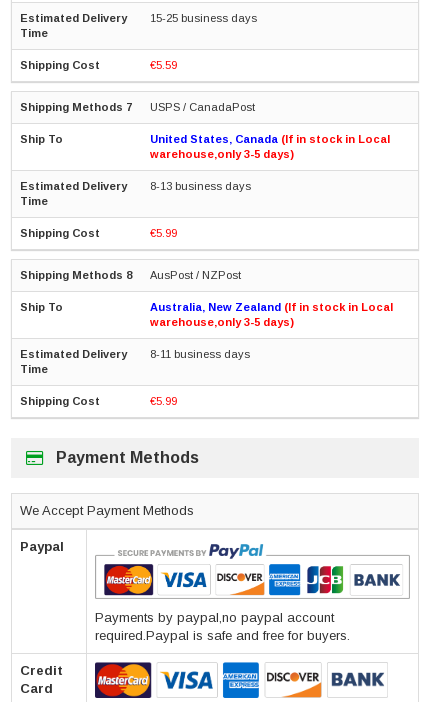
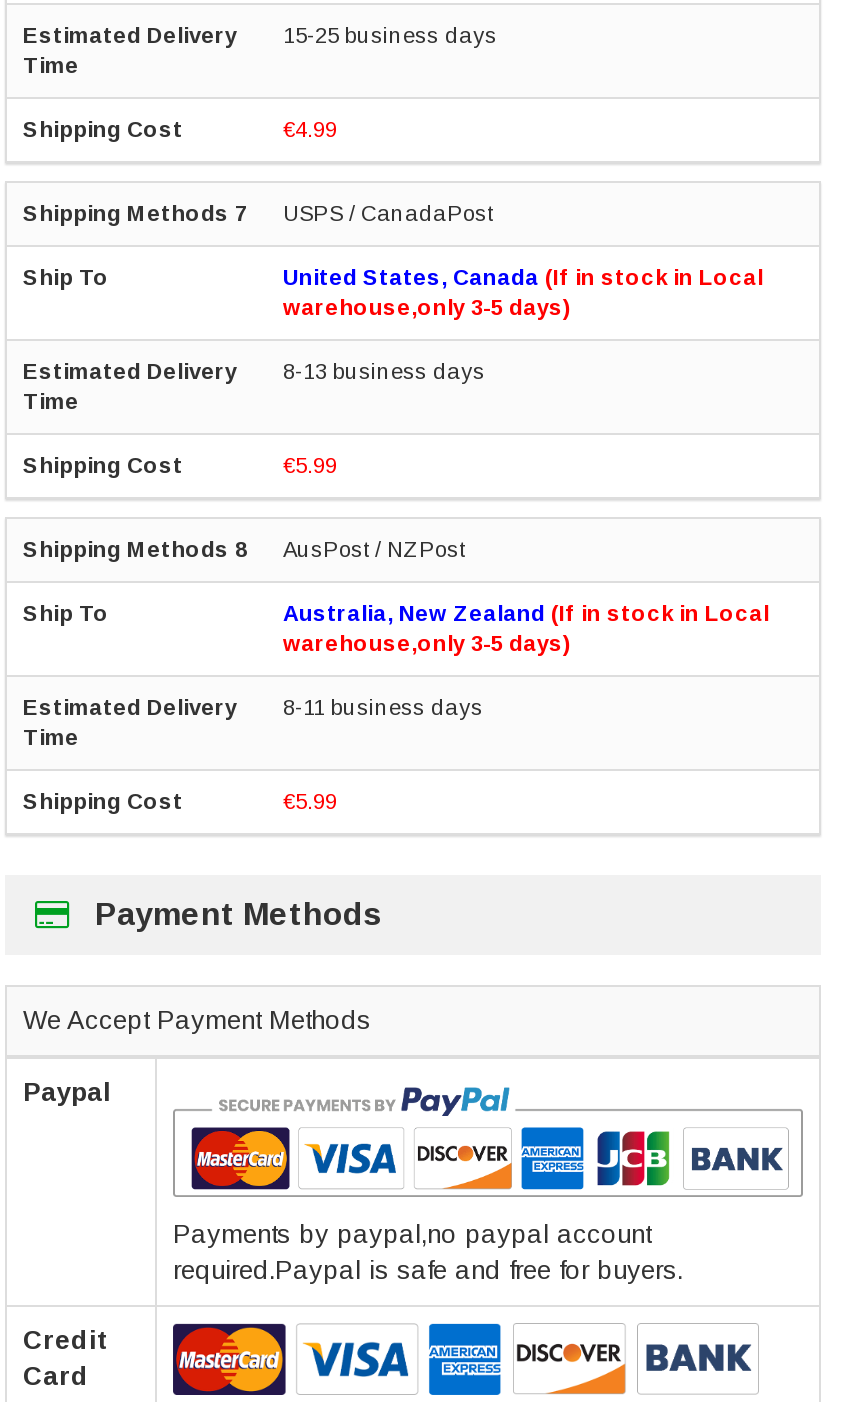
- €5.59
+ €4.99
